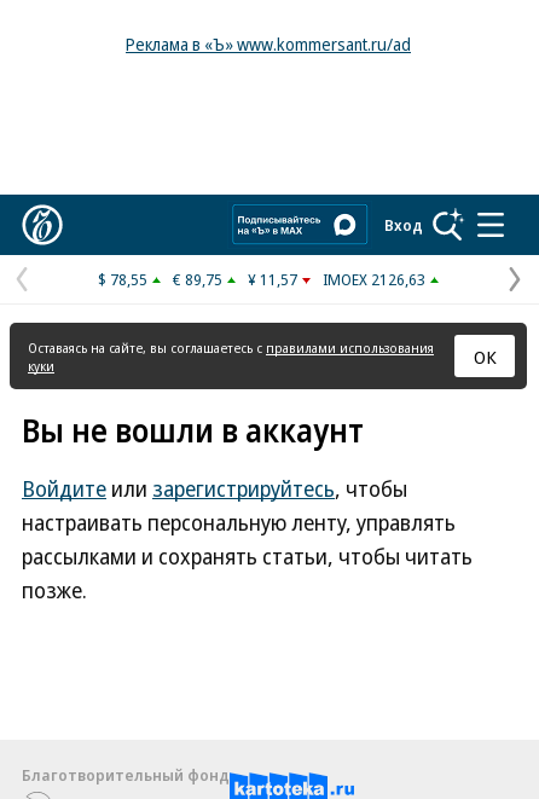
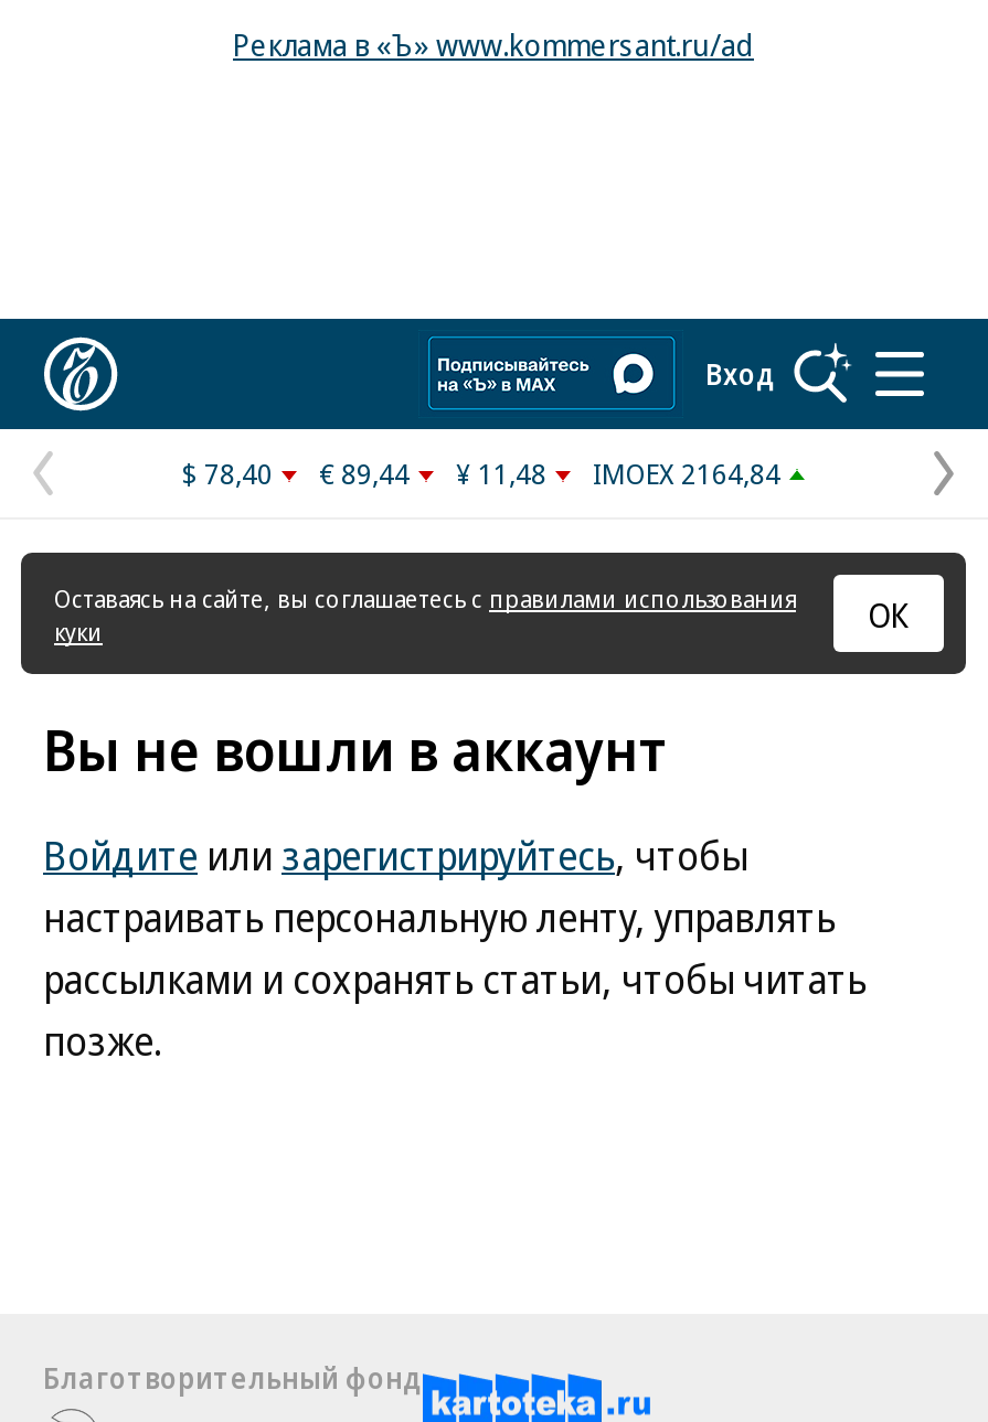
- $ 78,55
+ $ 78,40

- € 89,75
+ € 89,44

- ¥ 11,57
+ ¥ 11,48

- IMOEX 2126,63
+ IMOEX 2164,84
